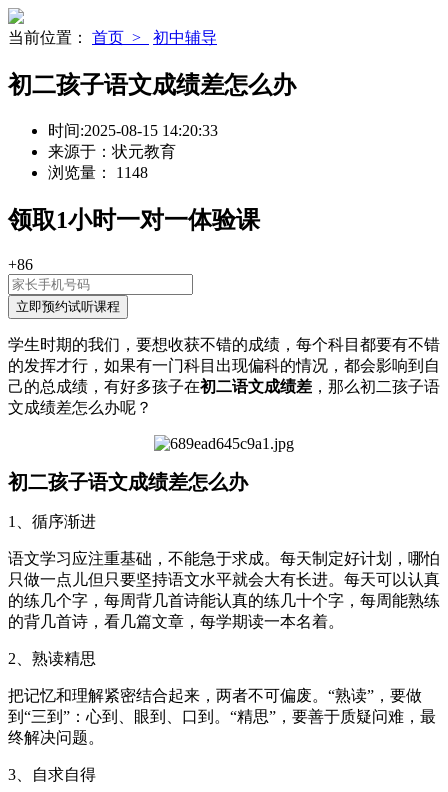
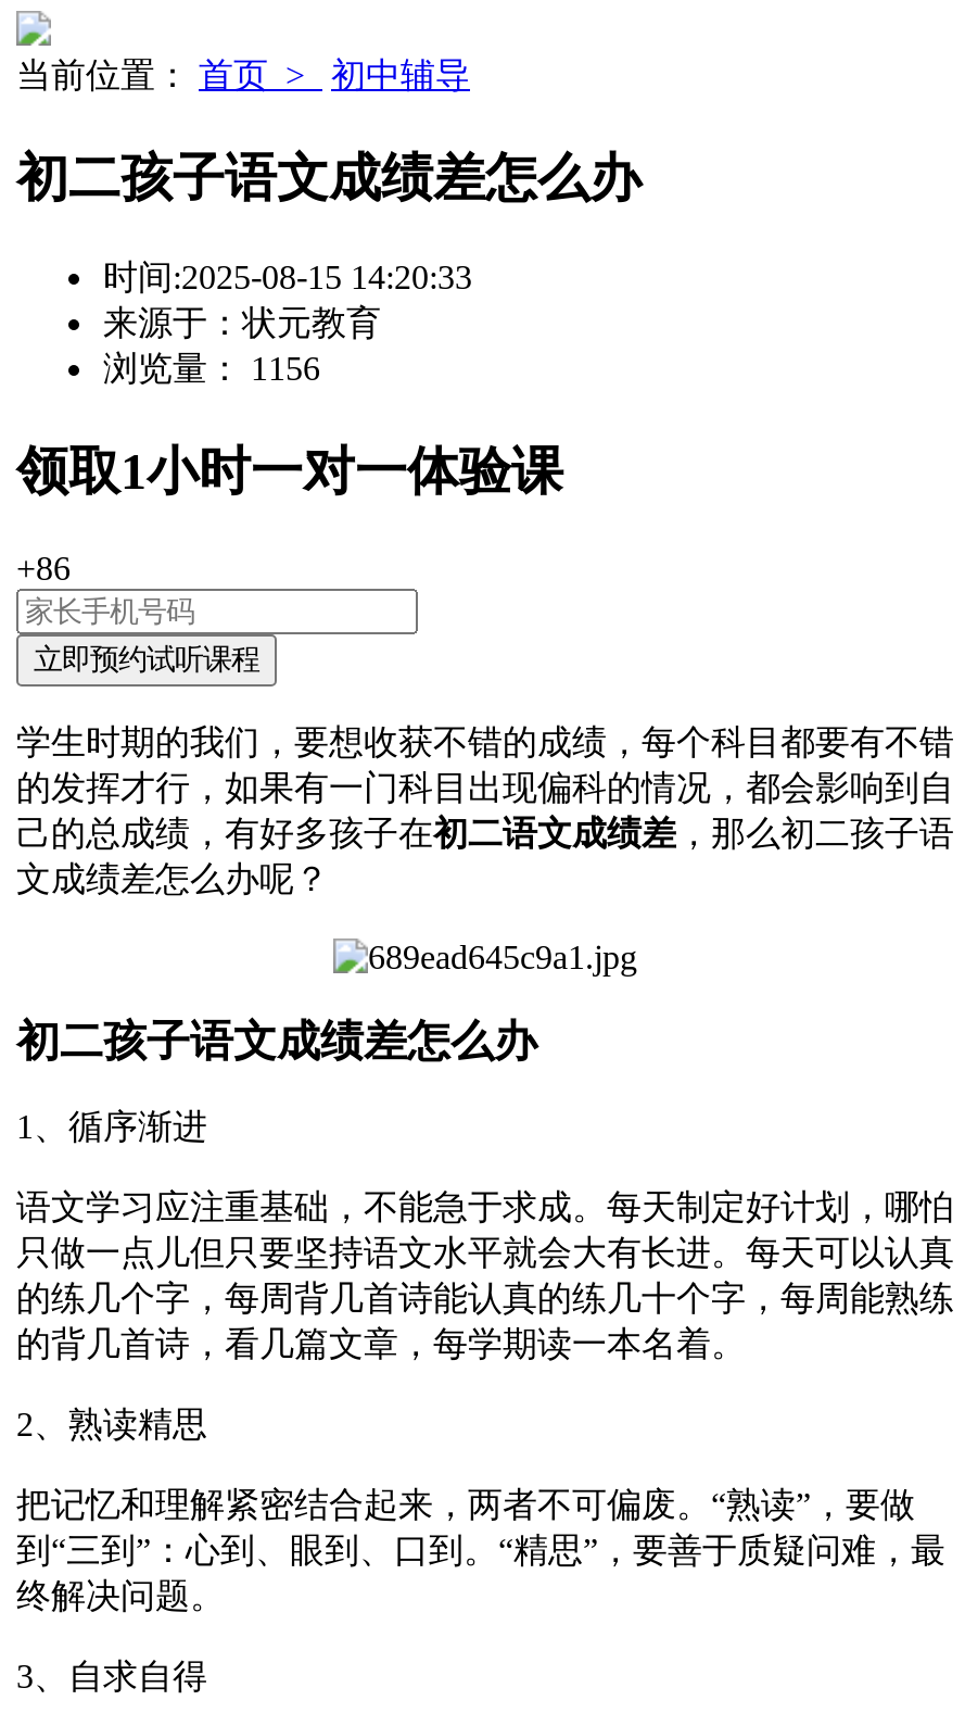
- 浏览量：1148
+ 浏览量：1156
